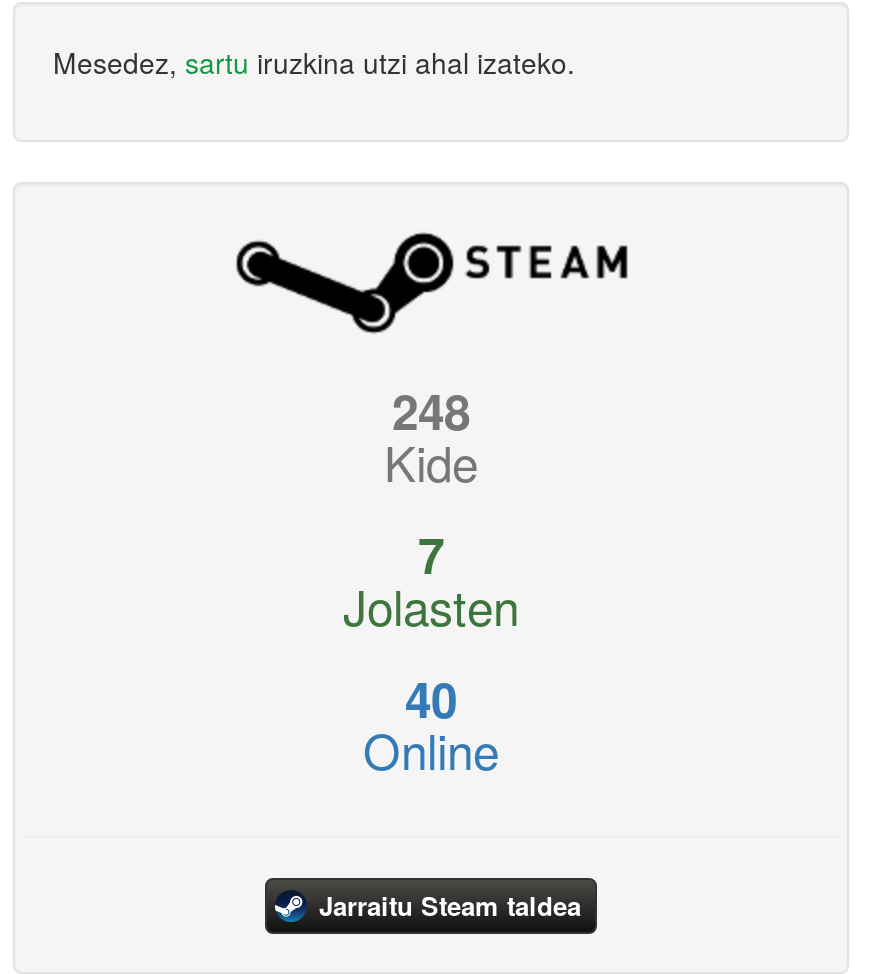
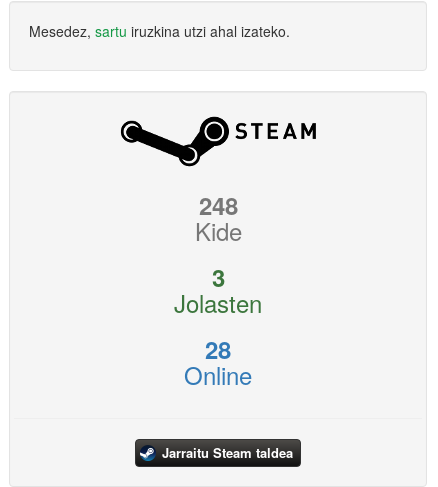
- 7
+ 3

- 40
+ 28
